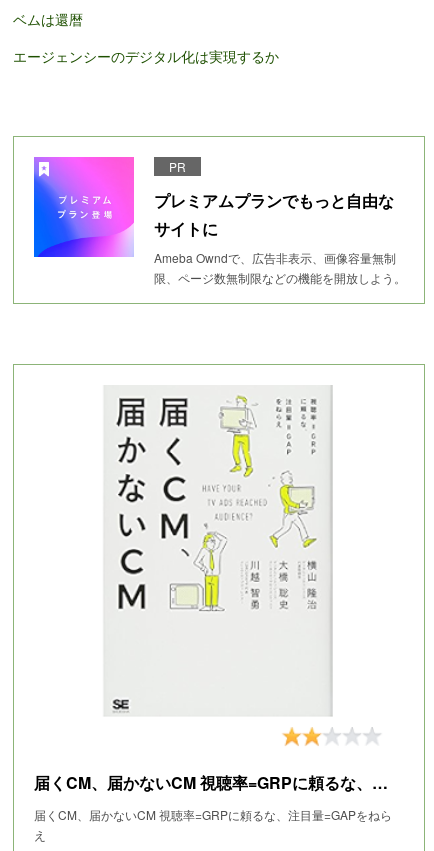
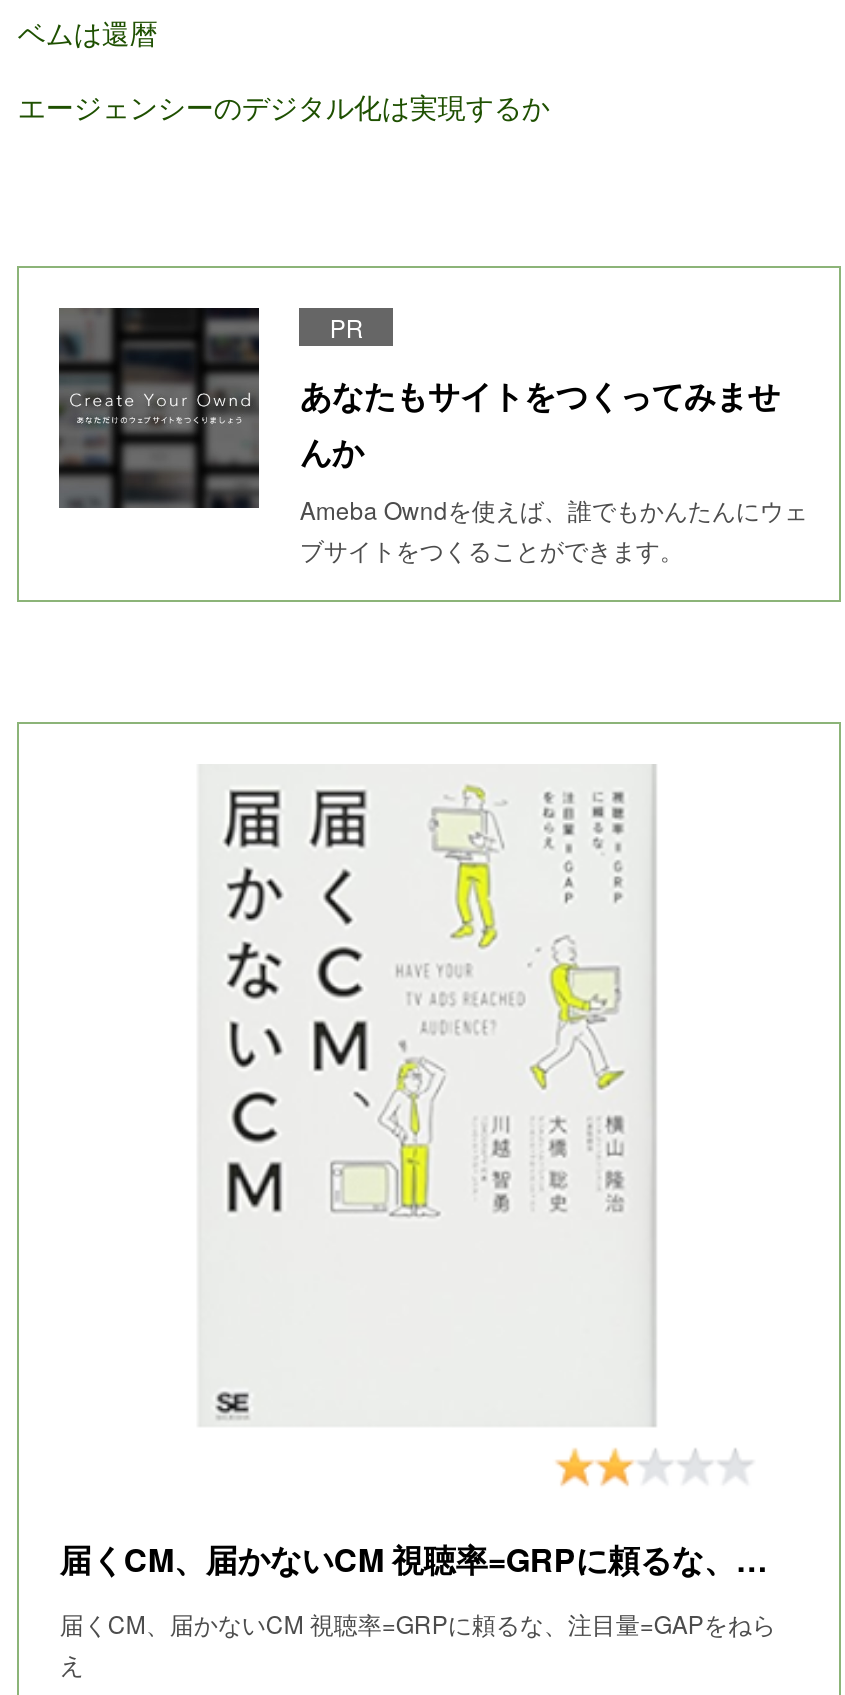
- [image]
- プレミアムプランでもっと自由な
- サイトに
- Ameba Owndで、広告非表示、画像容量無制
- 限、ページ数無制限などの機能を開放しよう。
+ [image]
+ あなたもサイトをつくってみませ
+ んか
+ Ameba Owndを使えば、誰でもかんたんにウェ
+ ブサイトをつくることができます。
